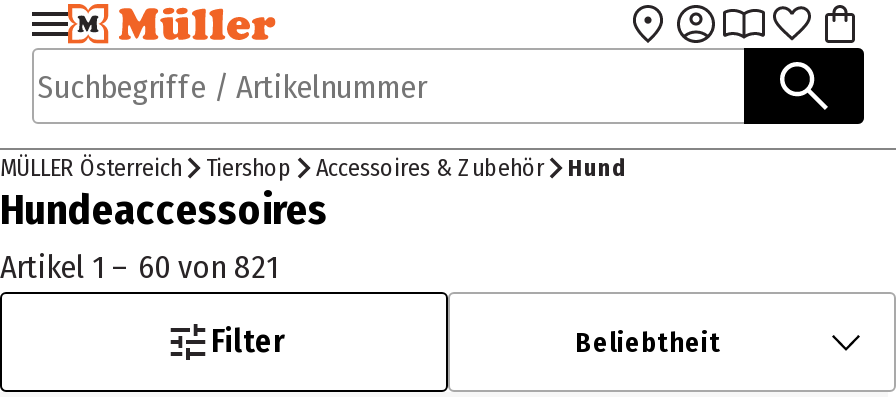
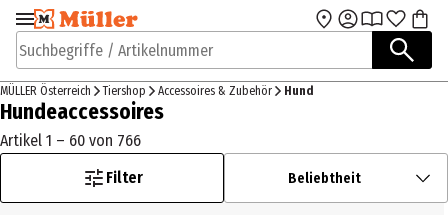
- Artikel 1 – 60 von 821
+ Artikel 1 – 60 von 766
